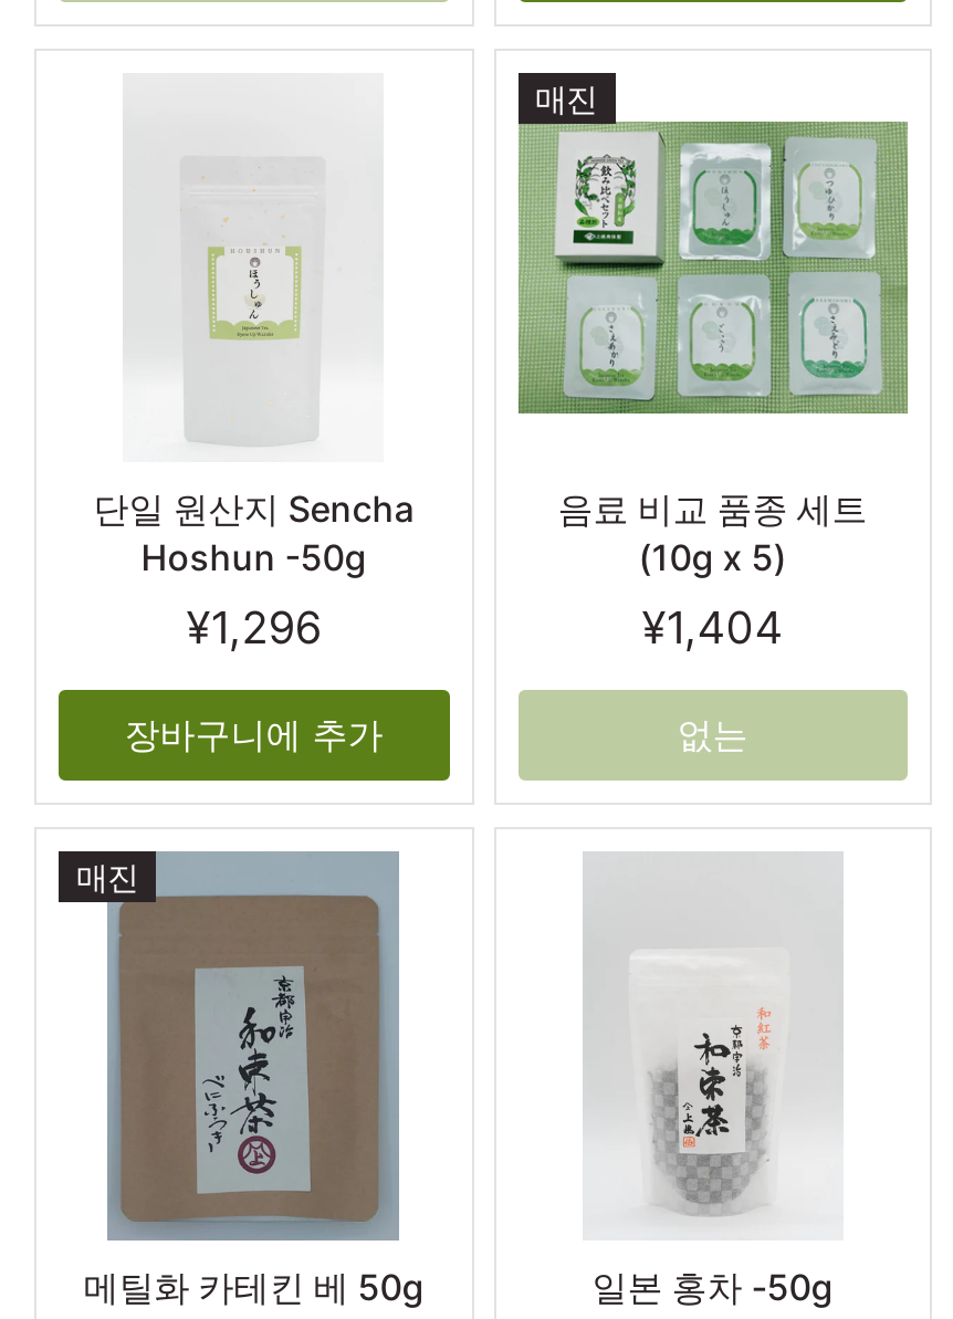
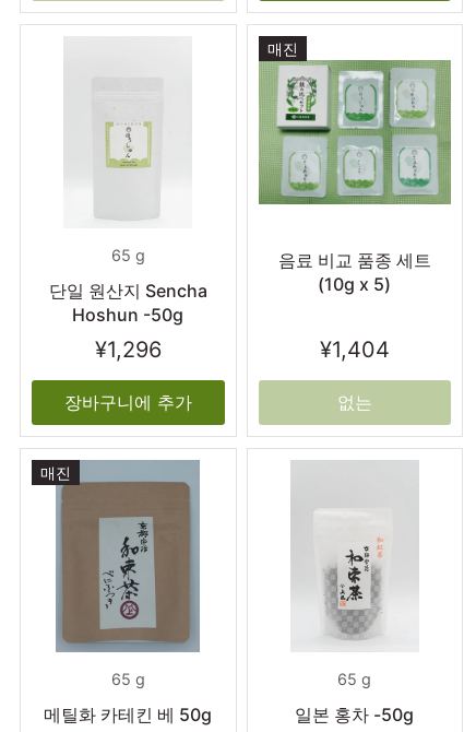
+ 65 g

+ 65 g

+ 65 g
